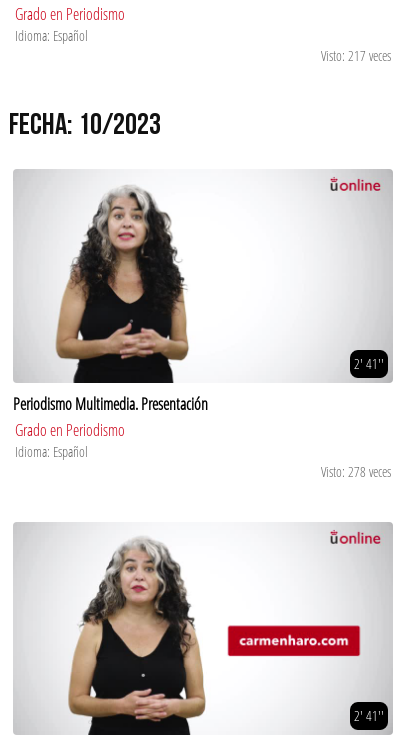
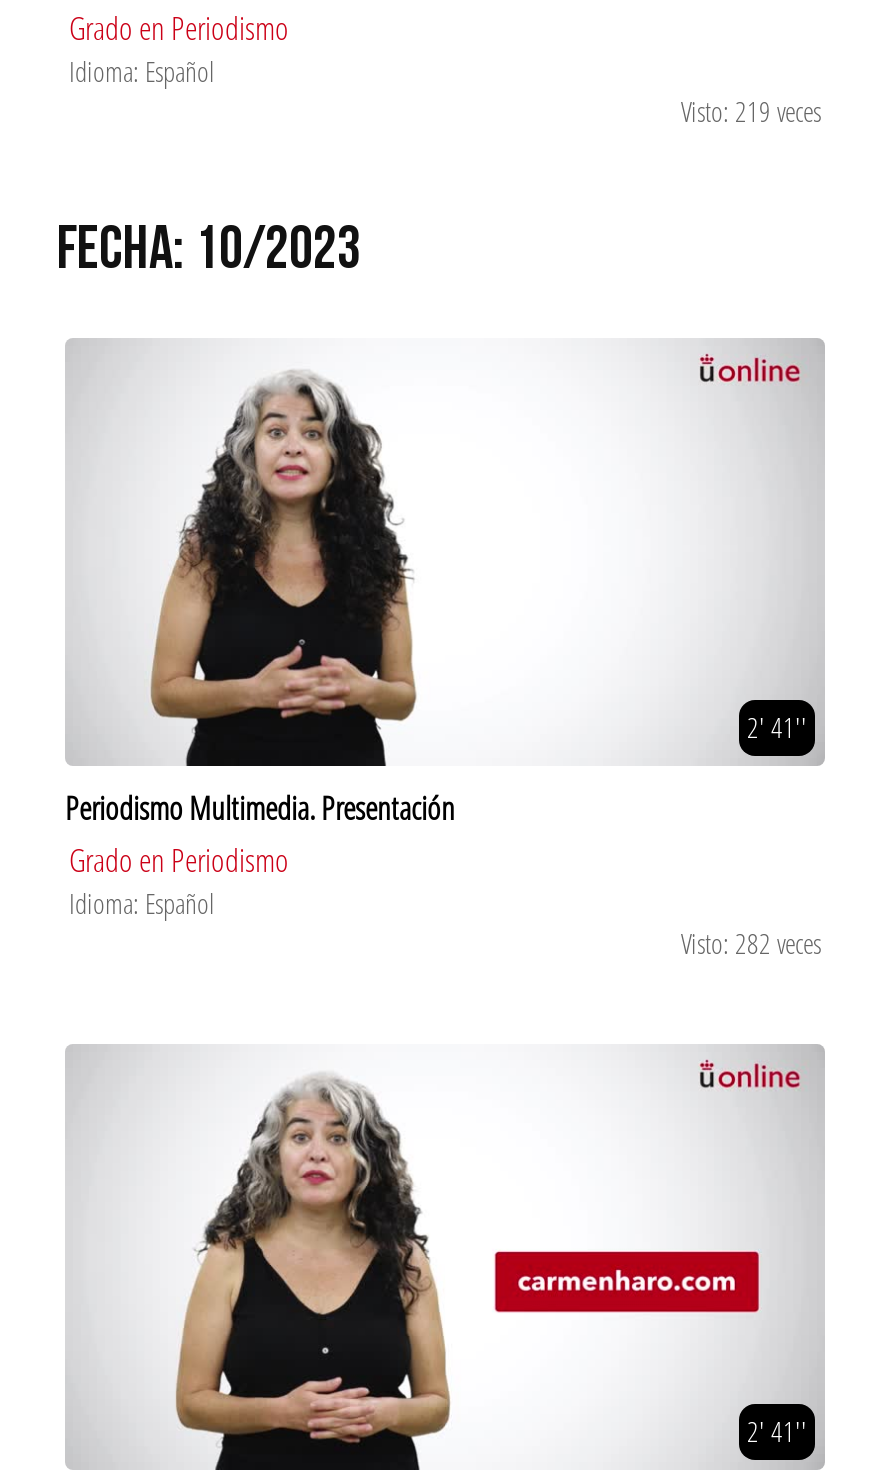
- Visto: 217 veces
+ Visto: 219 veces

- Visto: 278 veces
+ Visto: 282 veces
